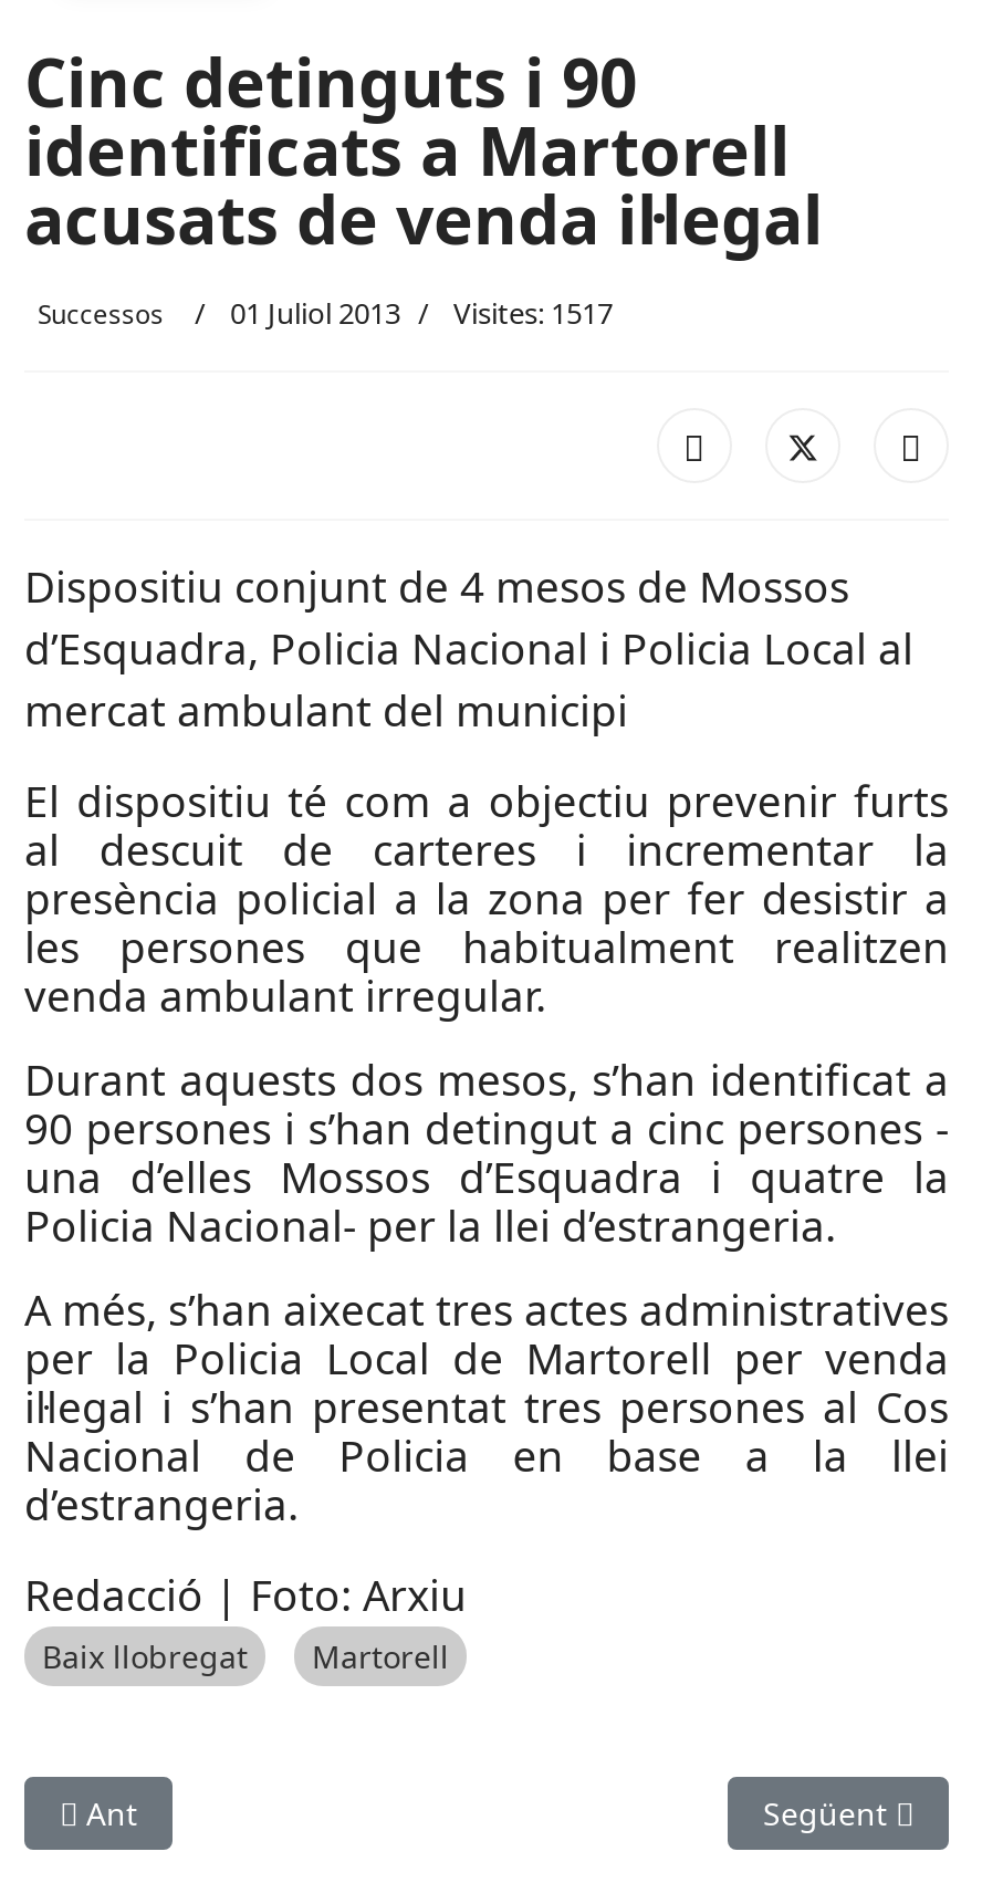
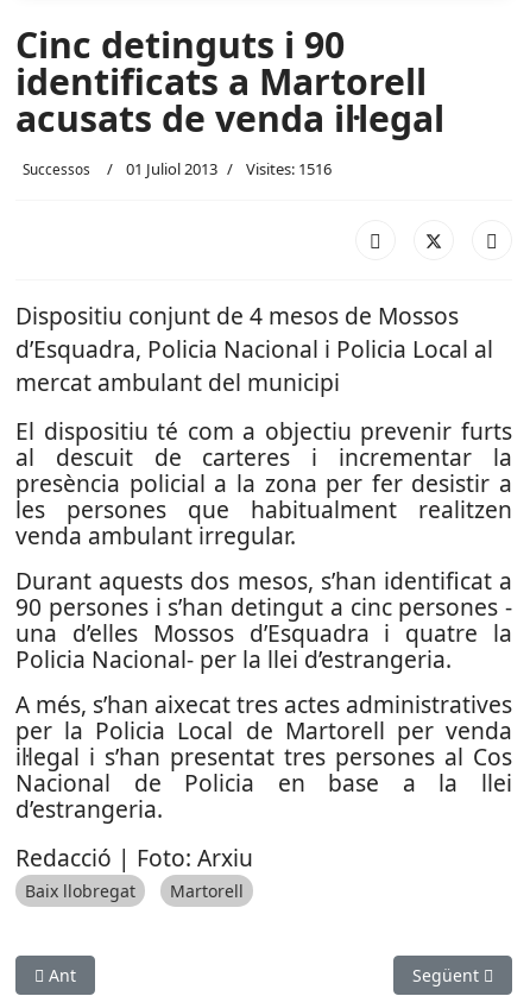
- Successos 01 Juliol 2013 Visites: 1517
+ Successos 01 Juliol 2013 Visites: 1516
